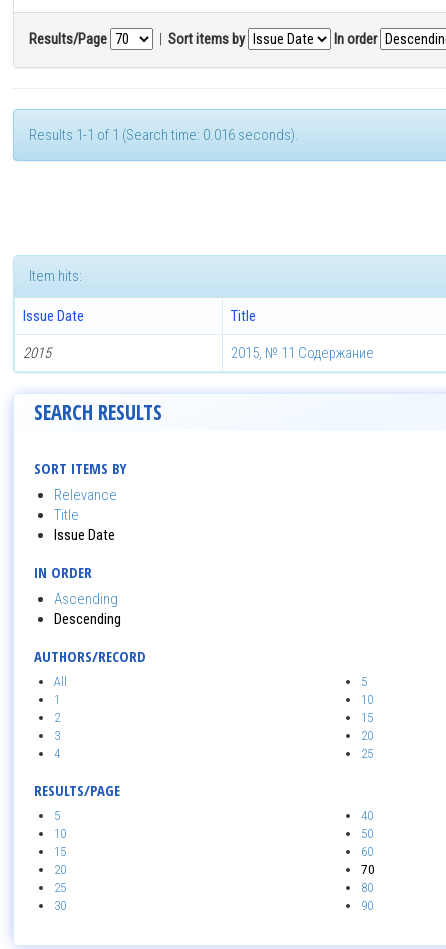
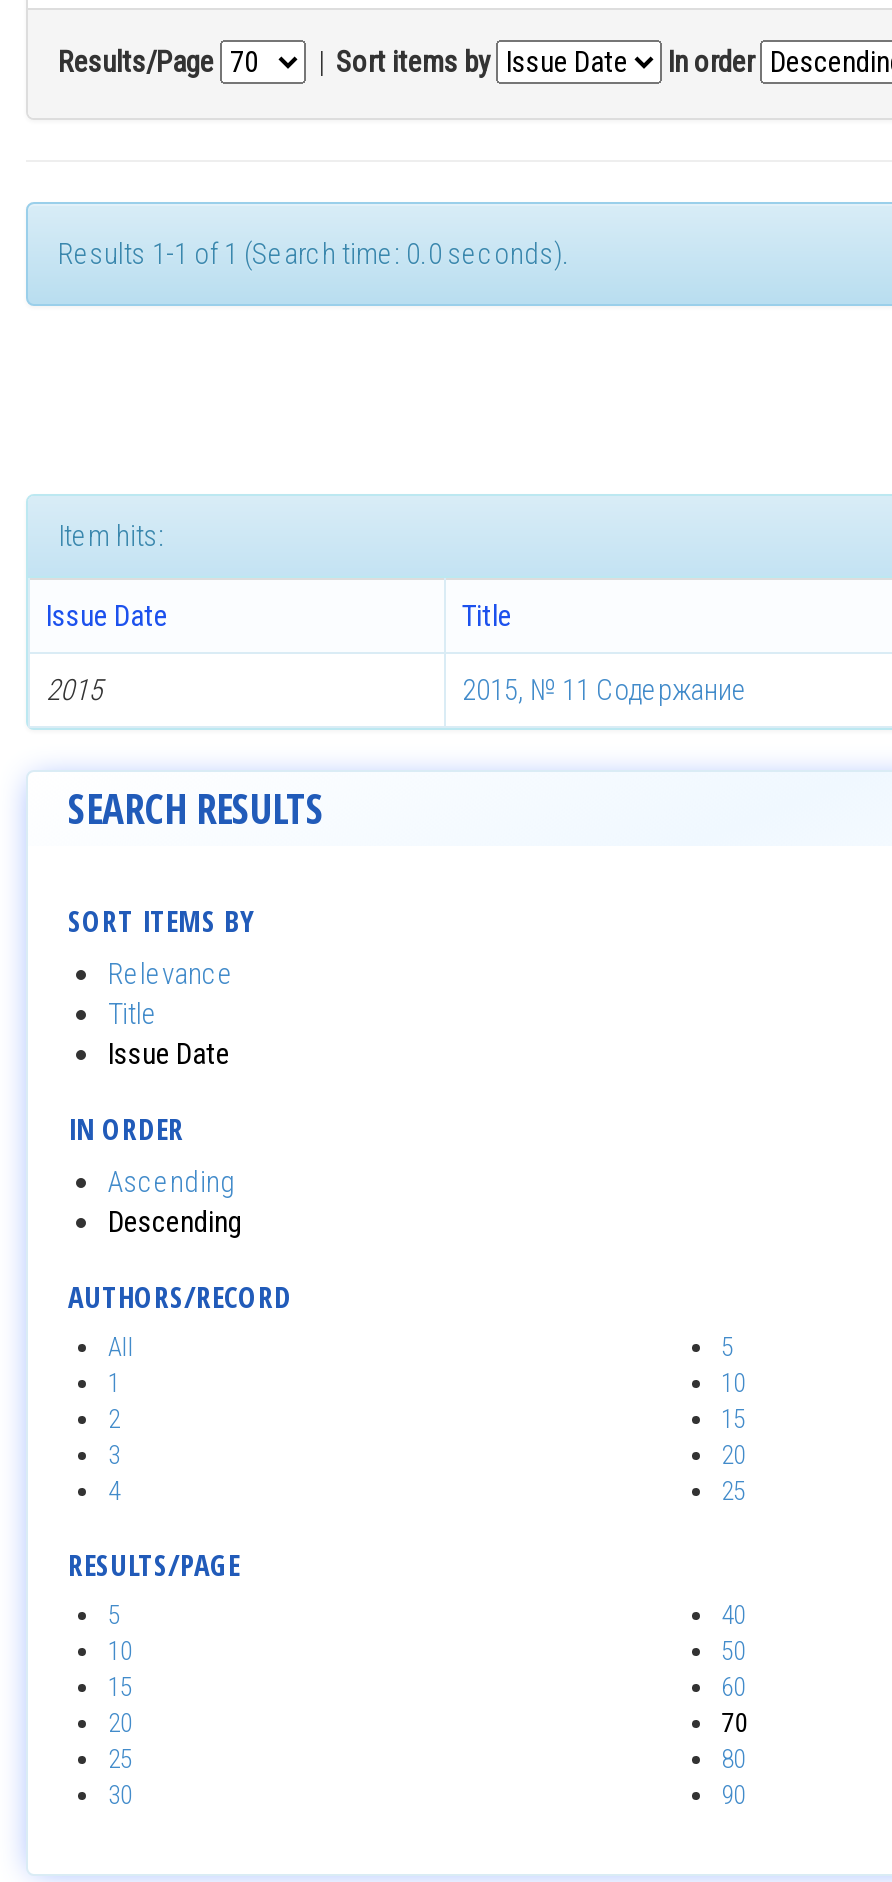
- Results 1-1 of 1 (Search time: 0.016 seconds).
+ Results 1-1 of 1 (Search time: 0.0 seconds).
